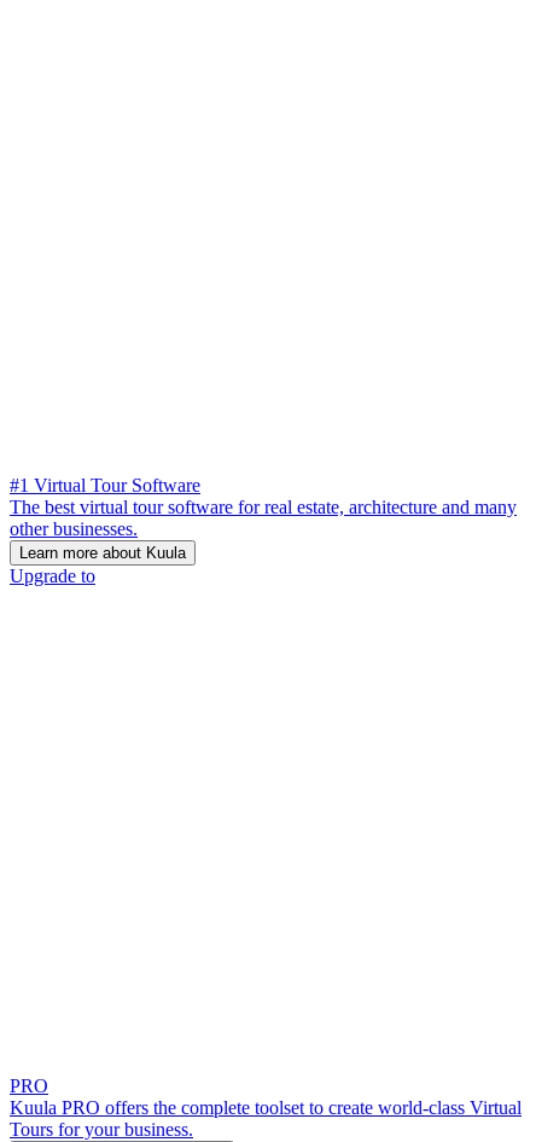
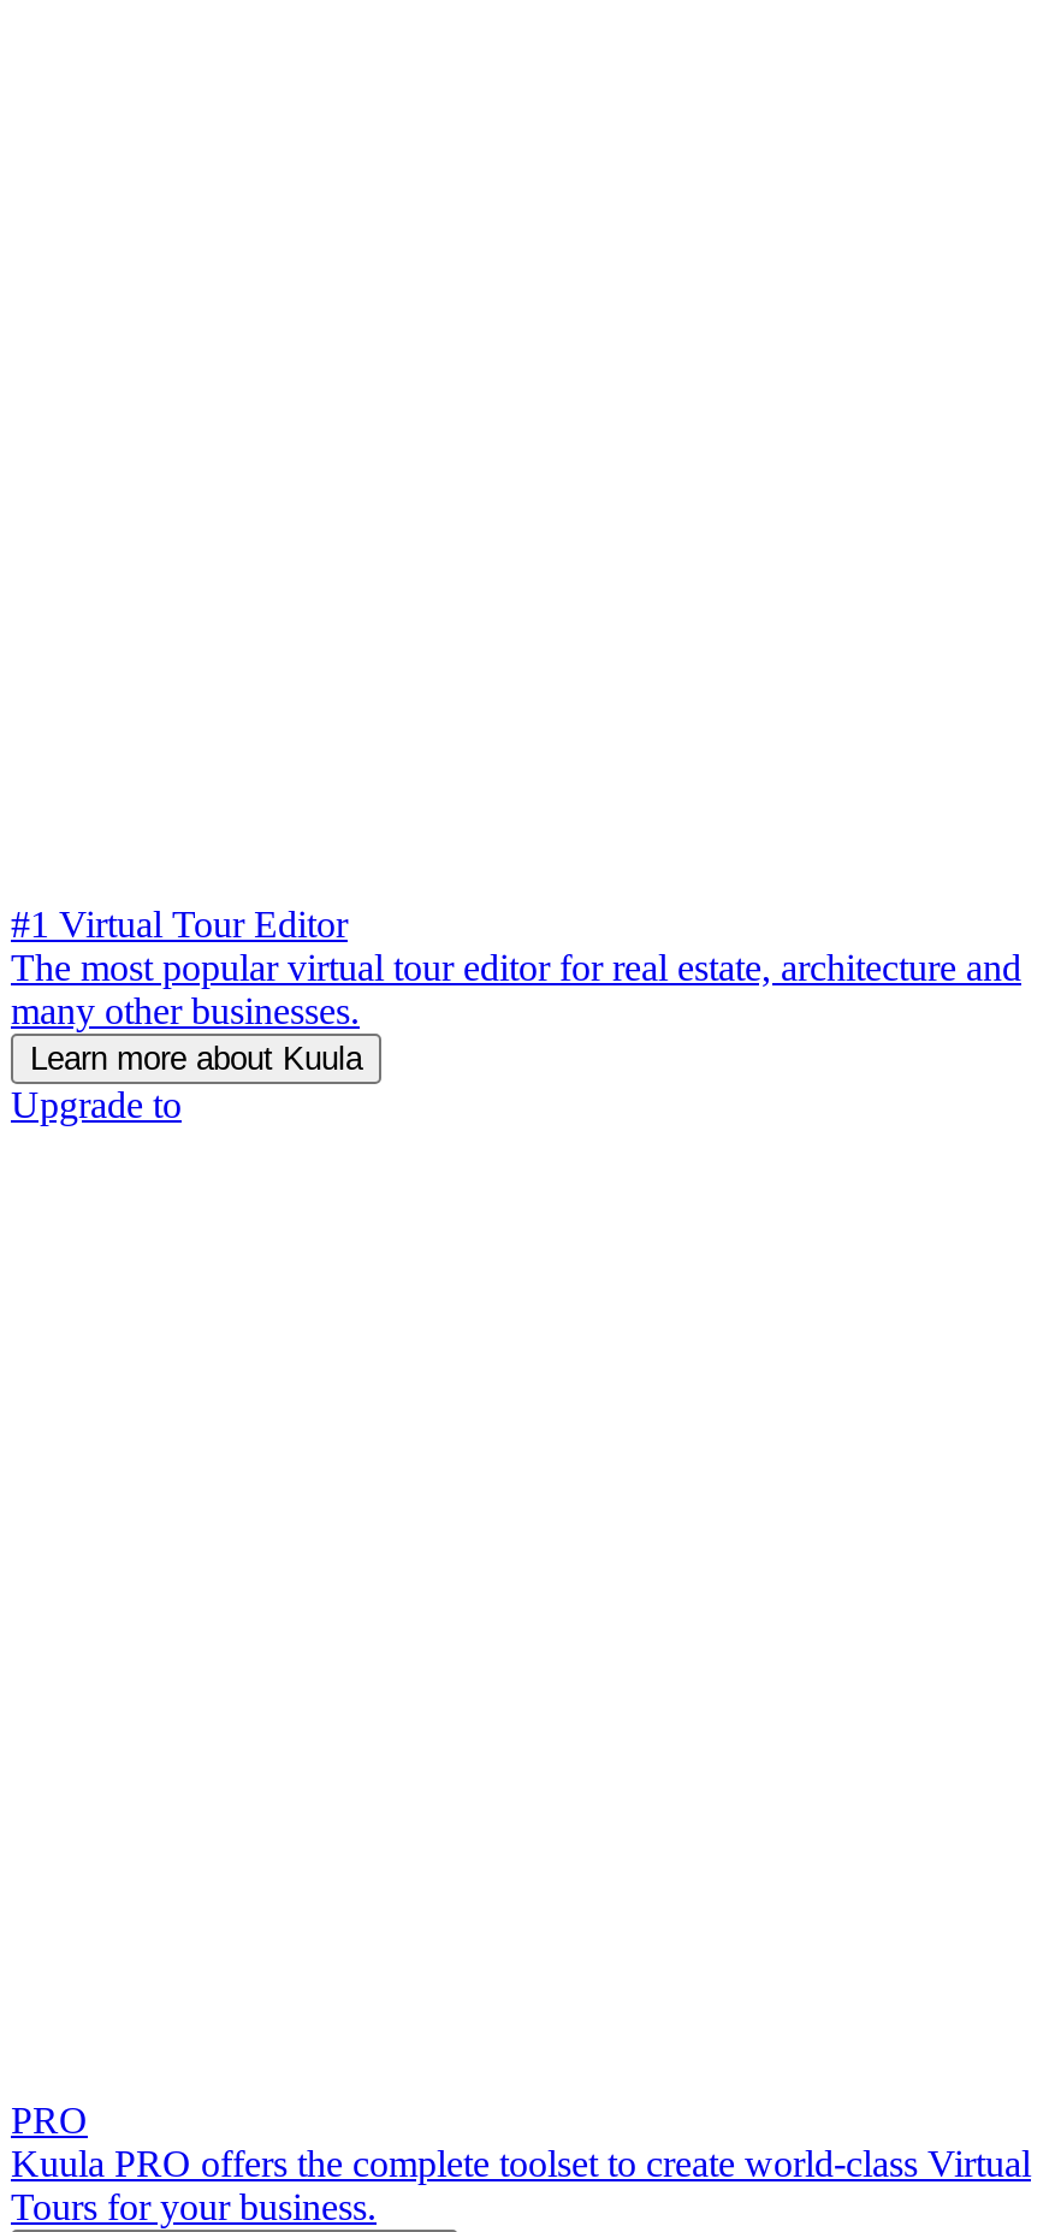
- #1 Virtual Tour Software
- The best virtual tour software for real estate, architecture and many
- other businesses.
+ #1 Virtual Tour Editor
+ The most popular virtual tour editor for real estate, architecture and
+ many other businesses.
